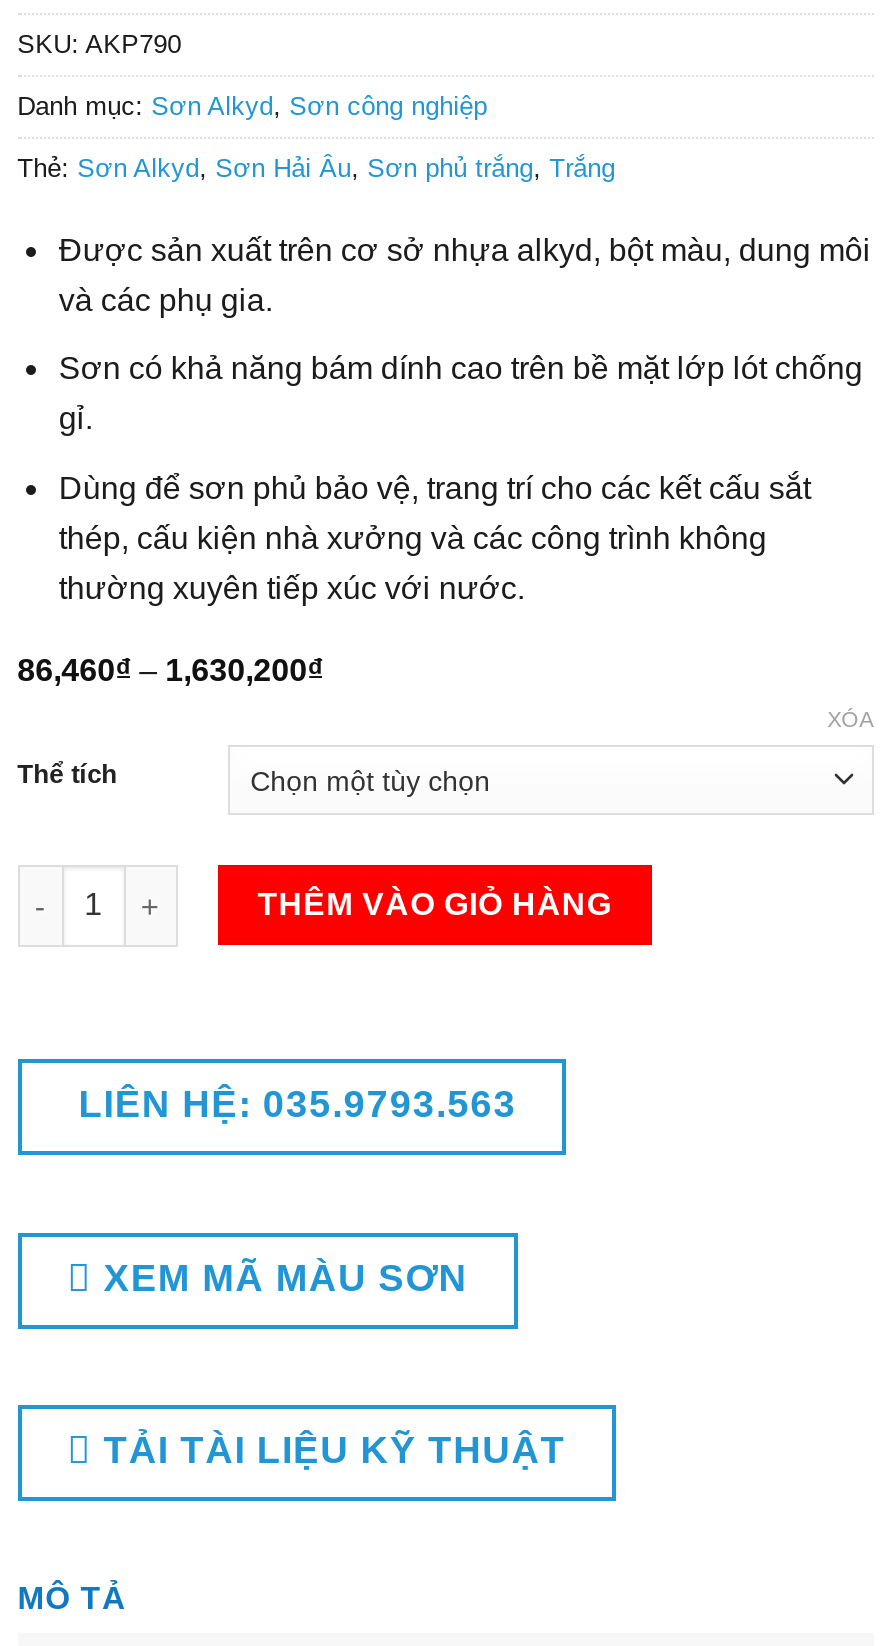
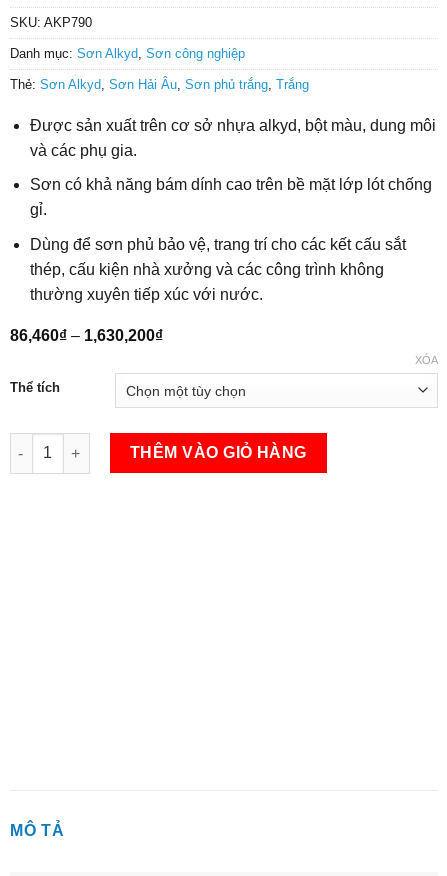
- LIÊN HỆ: 035.9793.563

- XEM MÃ MÀU SƠN

- TẢI TÀI LIỆU KỸ THUẬT
